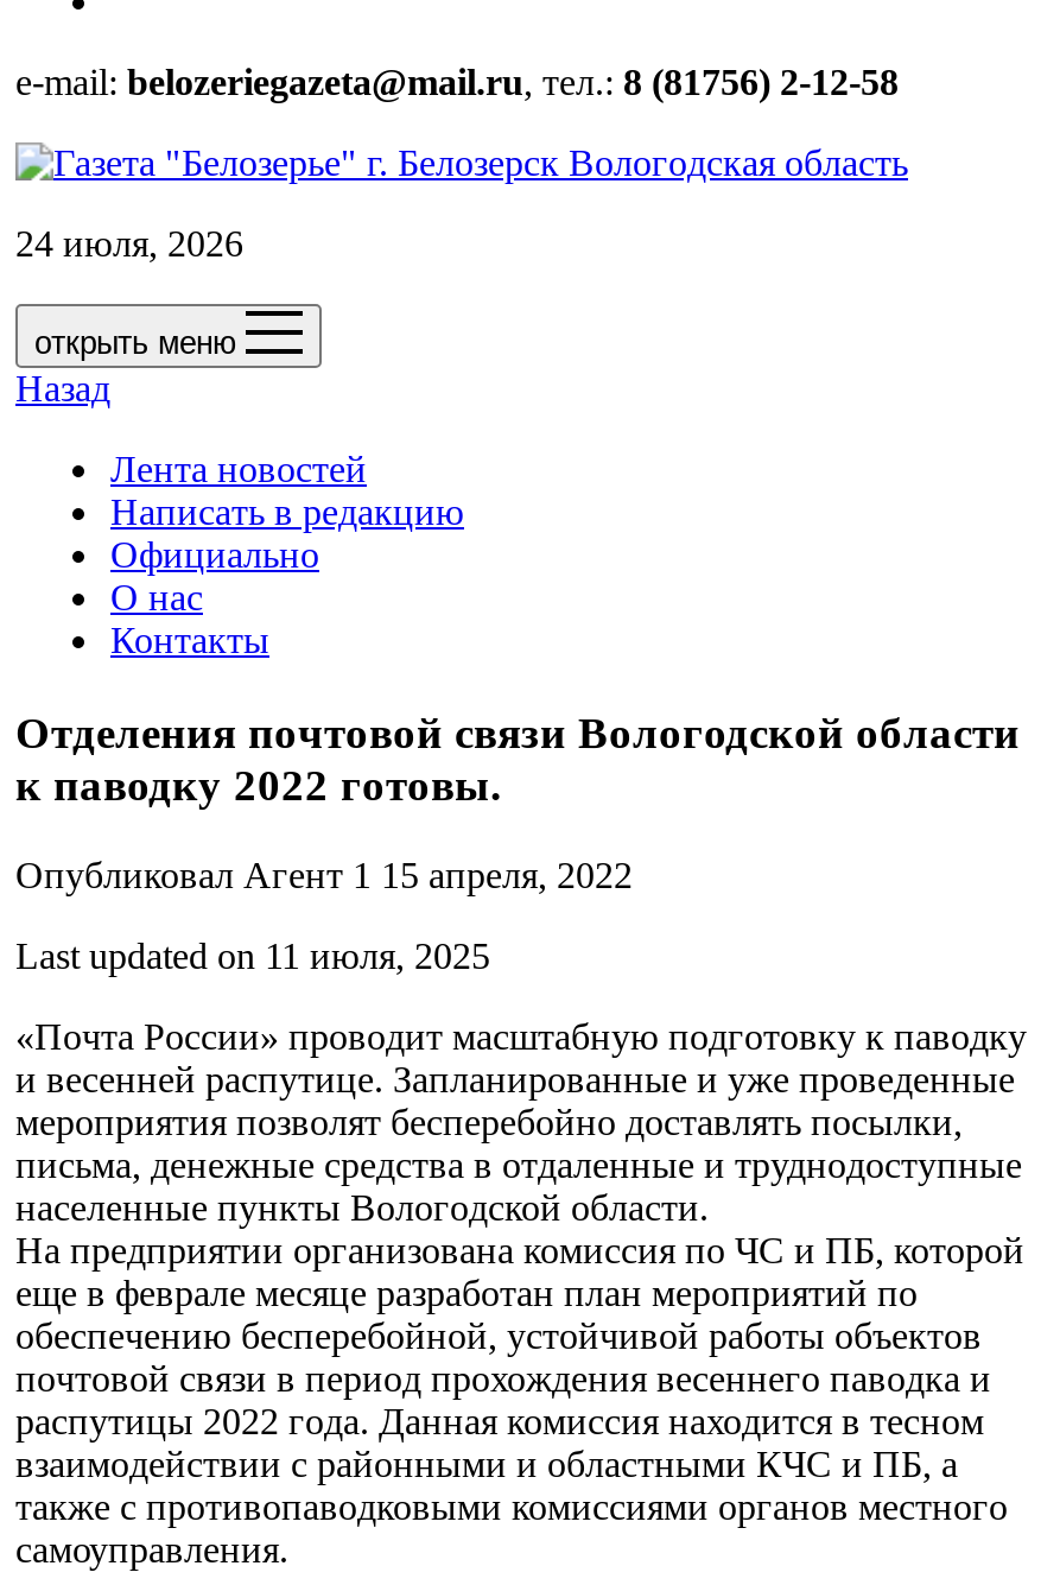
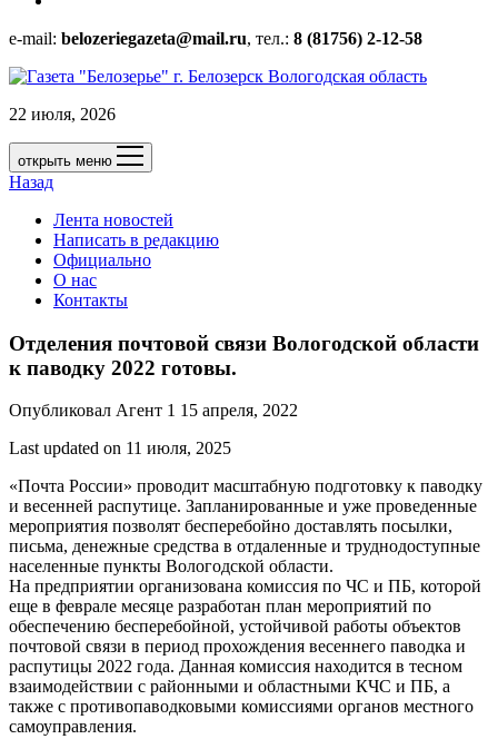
- 24 июля, 2026
+ 22 июля, 2026
